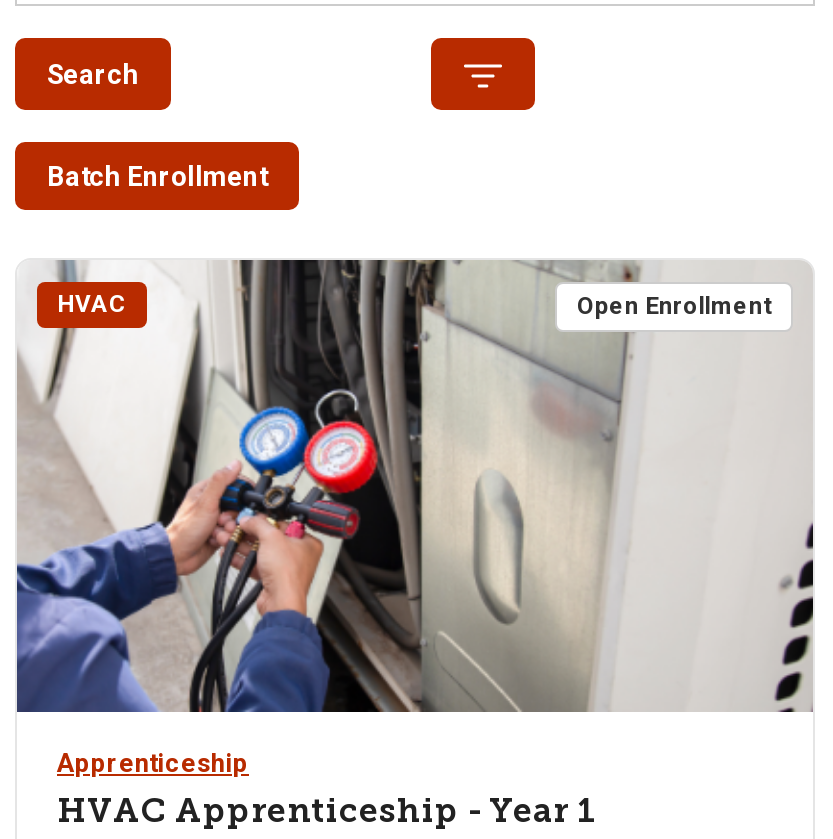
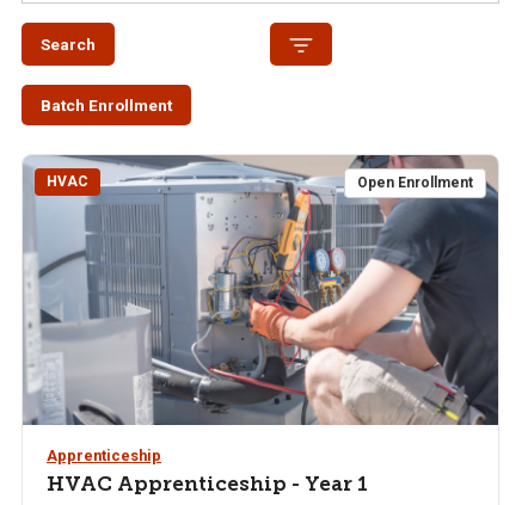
- [image]
+ [image]
